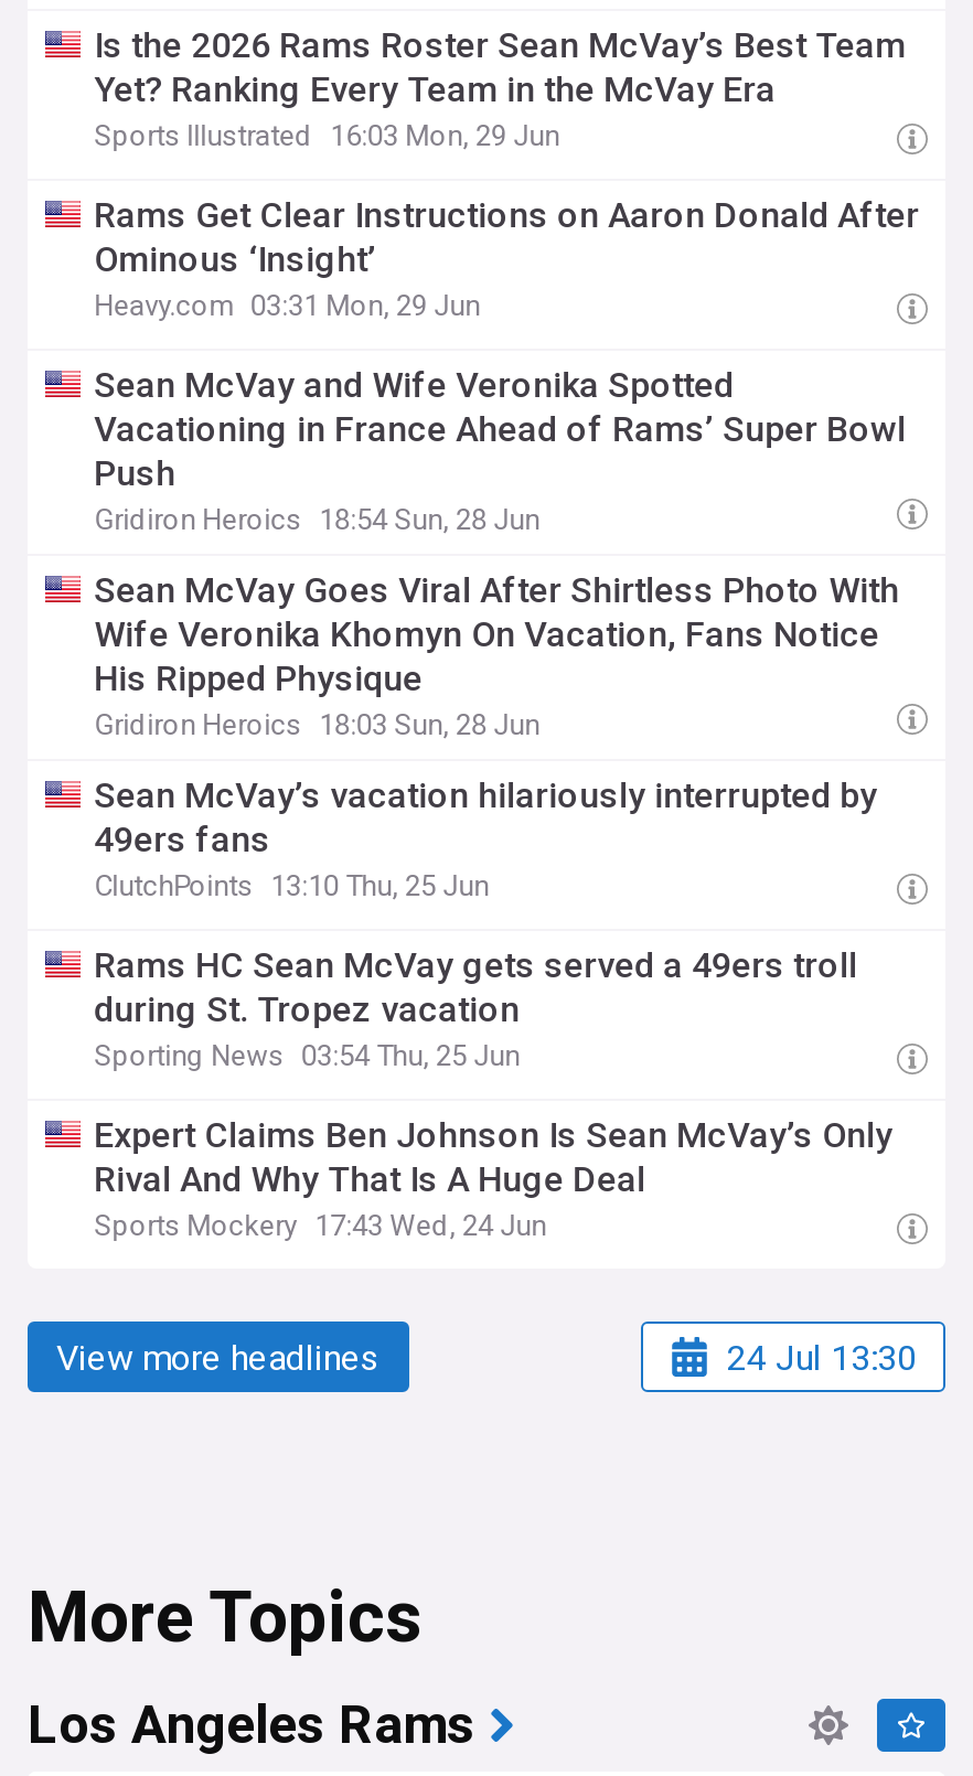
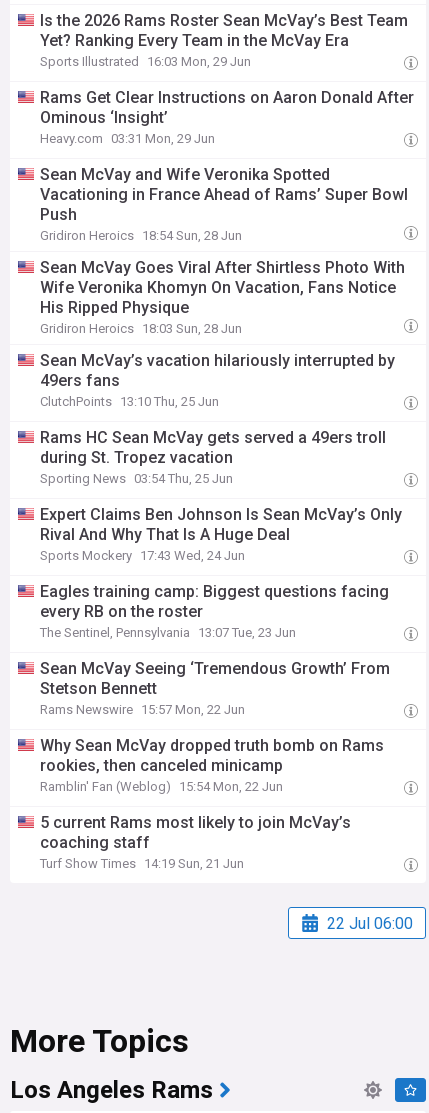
- View more headlines
- 24 Jul 13:30
+ Eagles training camp: Biggest questions facing
+ every RB on the roster
+ The Sentinel, Pennsylvania 13:07 Tue, 23 Jun
+ Sean McVay Seeing ‘Tremendous Growth’ From
+ Stetson Bennett
+ Rams Newswire 15:57 Mon, 22 Jun
+ Why Sean McVay dropped truth bomb on Rams
+ rookies, then canceled minicamp
+ Ramblin' Fan (Weblog) 15:54 Mon, 22 Jun
+ 5 current Rams most likely to join McVay’s
+ coaching staff
+ Turf Show Times 14:19 Sun, 21 Jun
+ 22 Jul 06:00
